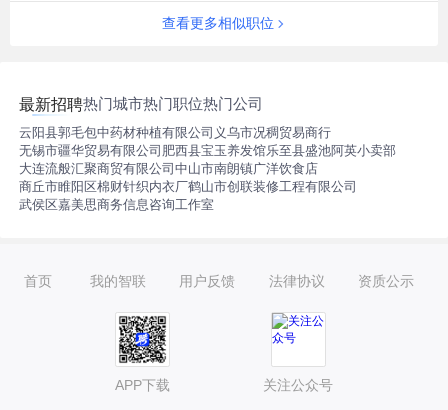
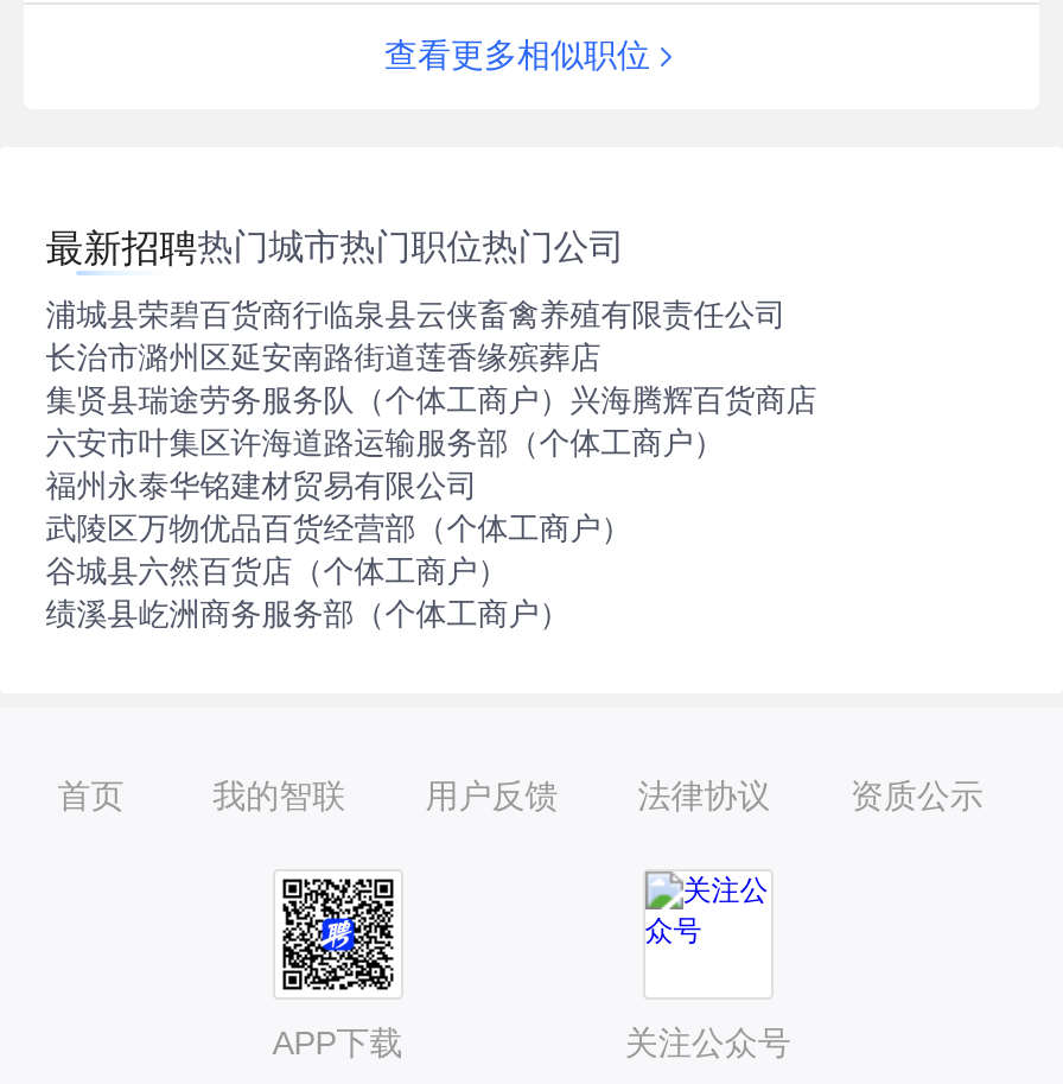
- 云阳县郭毛包中药材种植有限公司义乌市况稠贸易商行
- 无锡市疆华贸易有限公司肥西县宝玉养发馆乐至县盛池阿英小卖部
- 大连流般汇聚商贸有限公司中山市南朗镇广洋饮食店
- 商丘市睢阳区棉财针织内衣厂鹤山市创联装修工程有限公司
- 武侯区嘉美思商务信息咨询工作室
+ 浦城县荣碧百货商行临泉县云侠畜禽养殖有限责任公司
+ 长治市潞州区延安南路街道莲香缘殡葬店
+ 集贤县瑞途劳务服务队（个体工商户）兴海腾辉百货商店
+ 六安市叶集区许海道路运输服务部（个体工商户）
+ 福州永泰华铭建材贸易有限公司
+ 武陵区万物优品百货经营部（个体工商户）
+ 谷城县六然百货店（个体工商户）
+ 绩溪县屹洲商务服务部（个体工商户）
